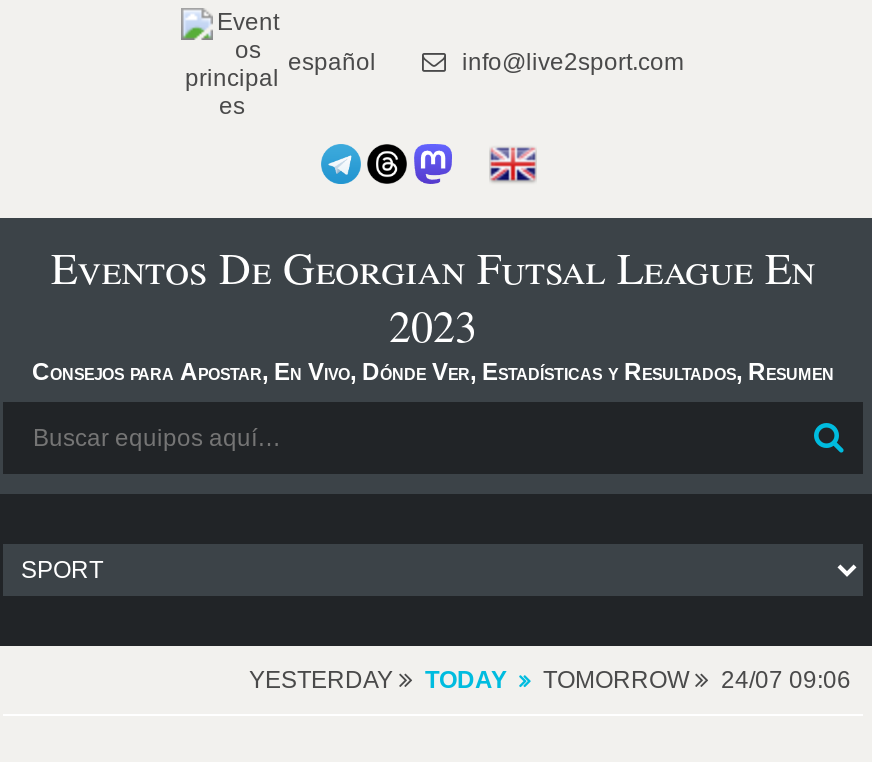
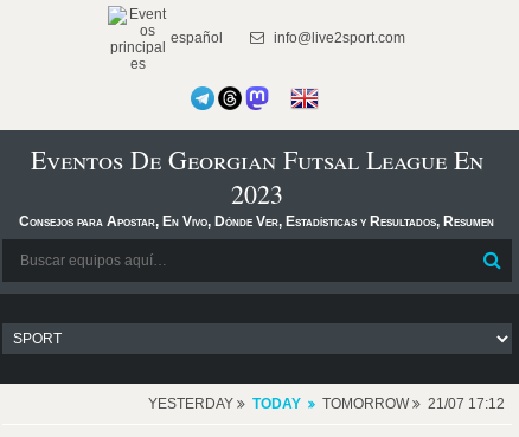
- YESTERDAY TODAY TOMORROW 24/07 09:06
+ YESTERDAY TODAY TOMORROW 21/07 17:12
